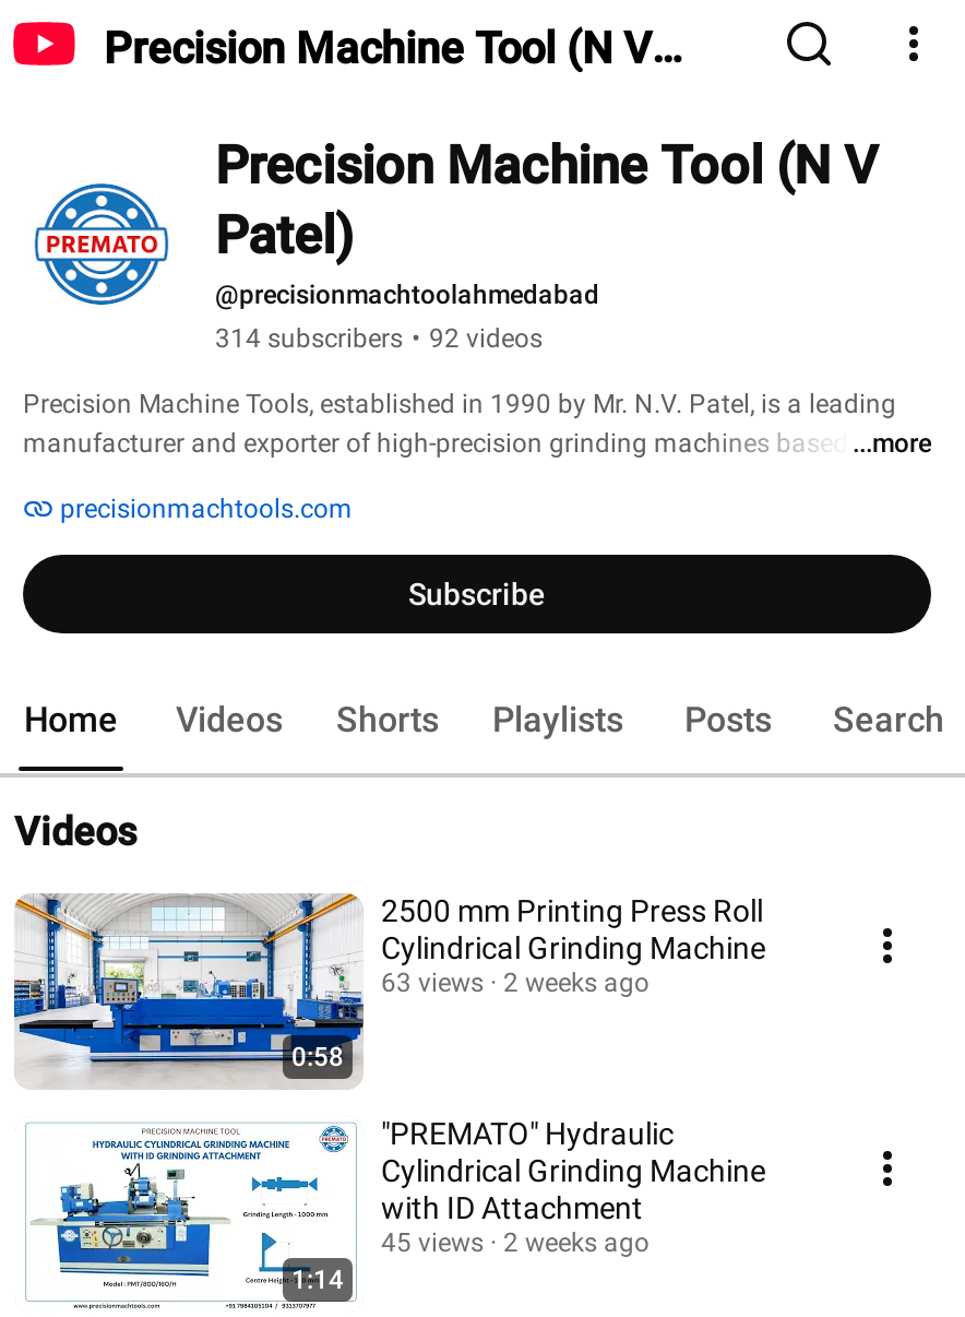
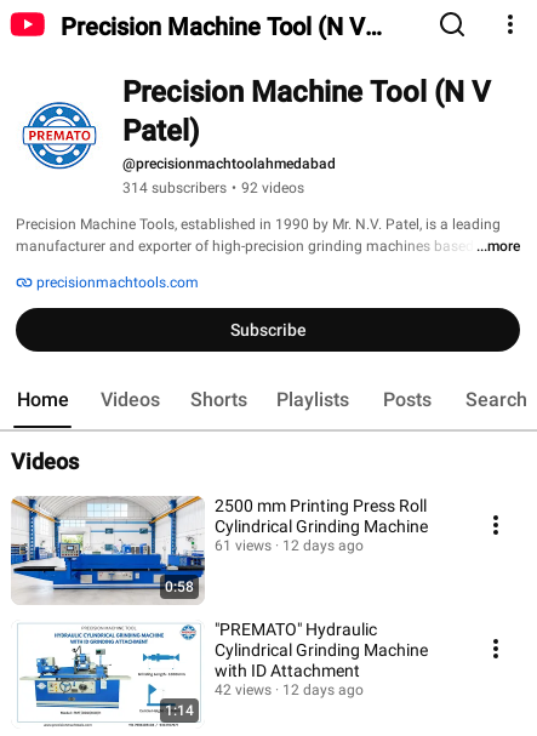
- 63 views
+ 61 views

- 2 weeks ago
+ 12 days ago

- 45 views
+ 42 views

- 2 weeks ago
+ 12 days ago
